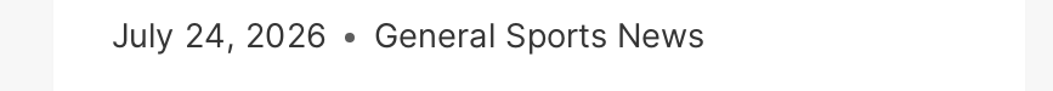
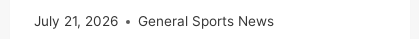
- July 24, 2026 General Sports News
+ July 21, 2026 General Sports News
